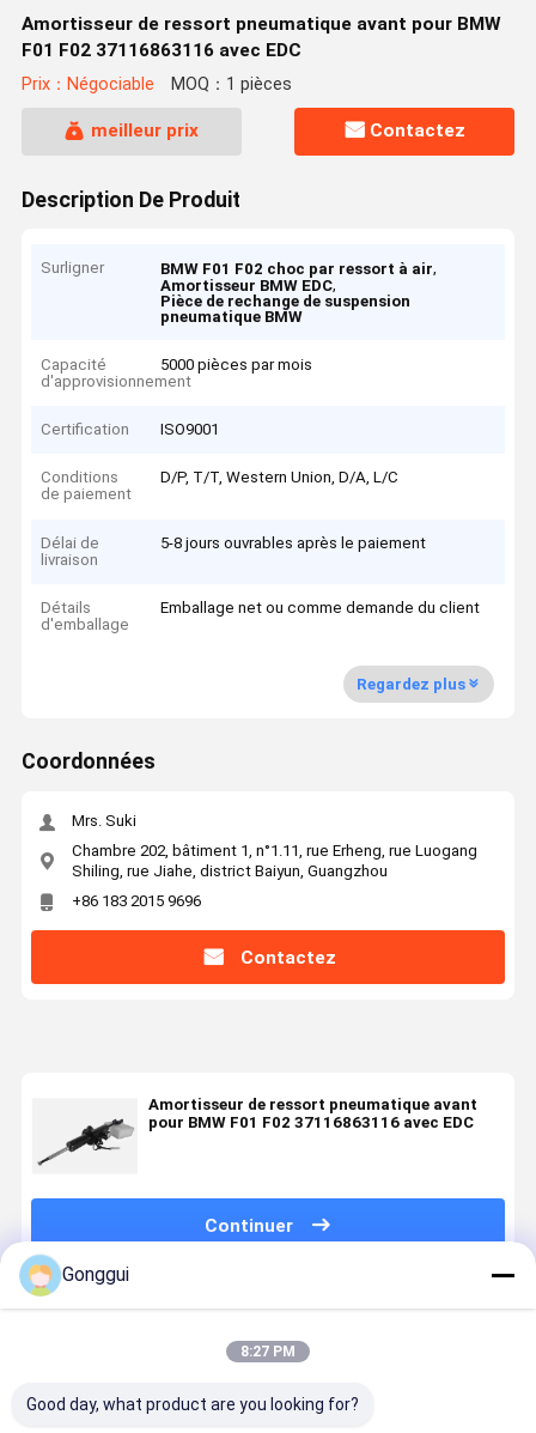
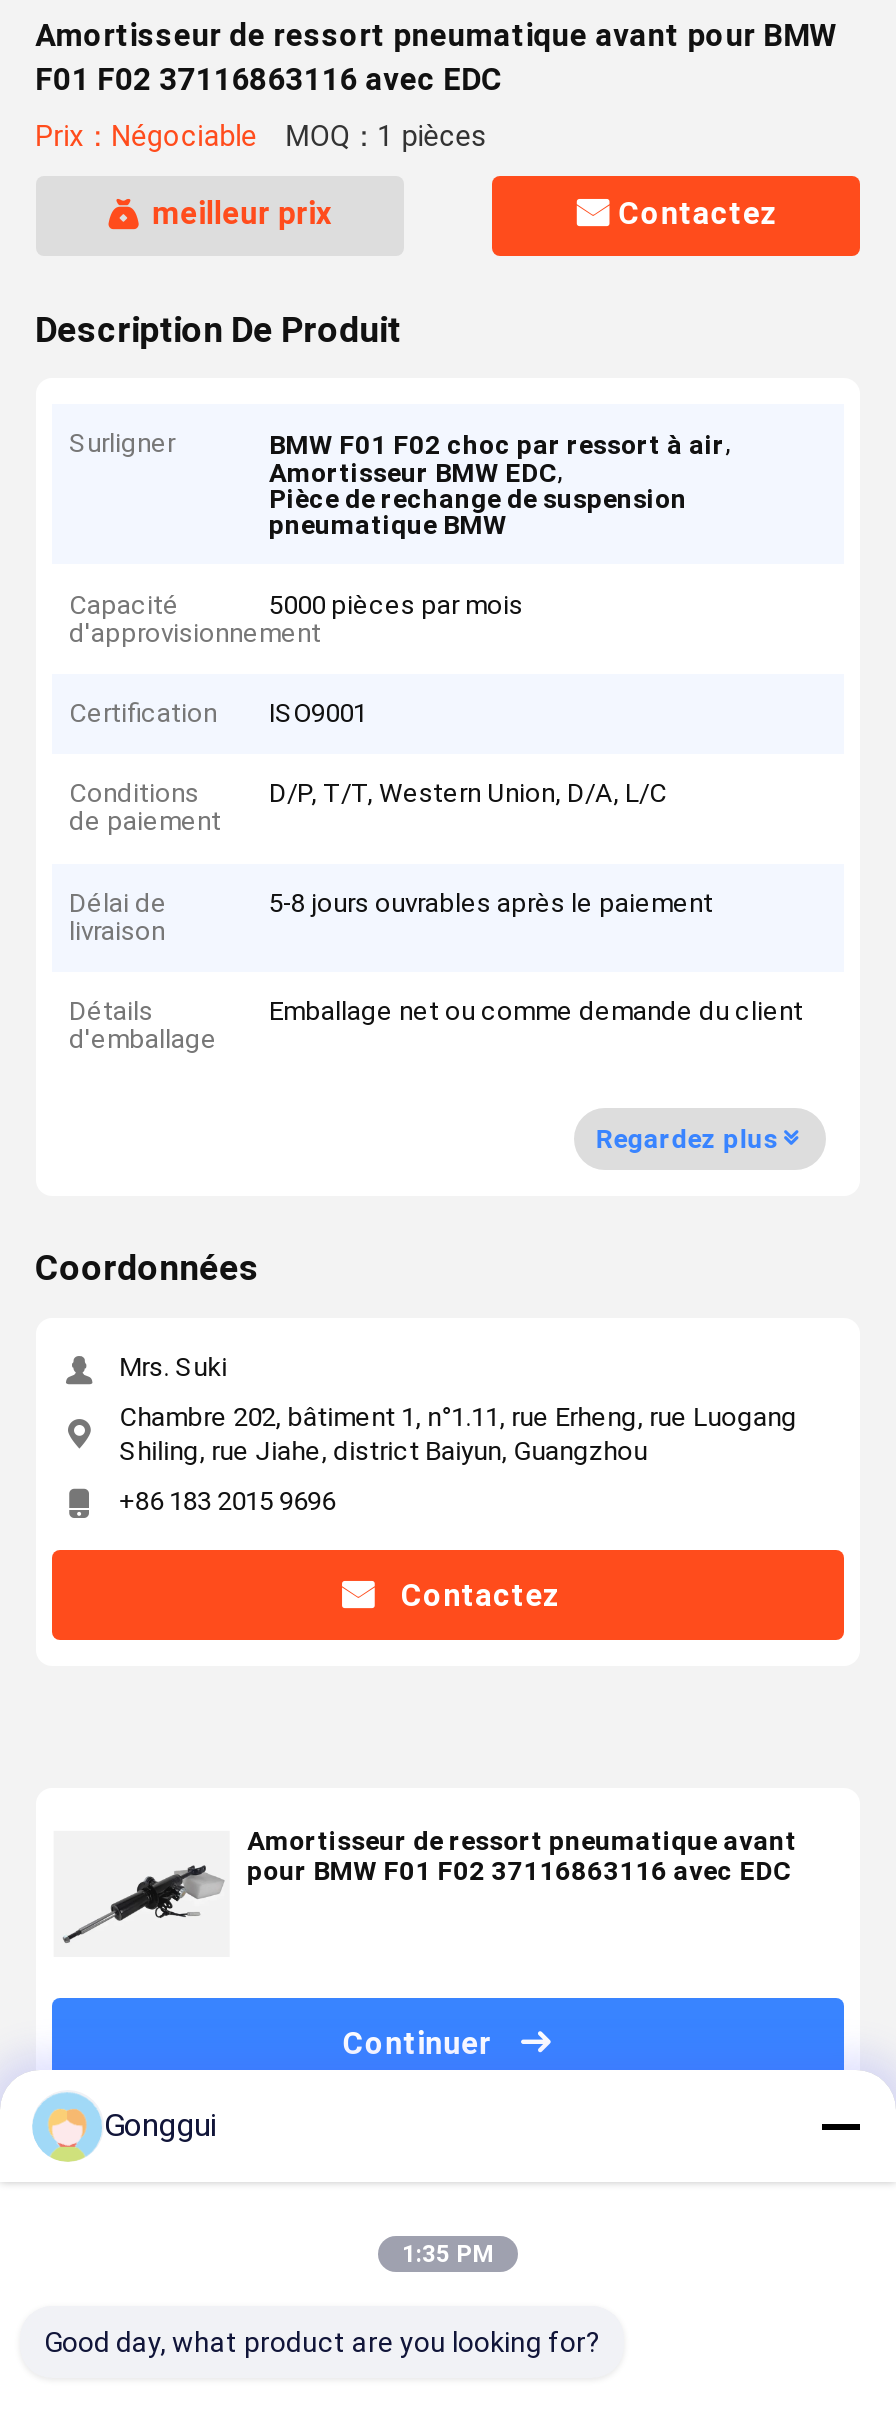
- 8:27 PM
+ 1:35 PM
